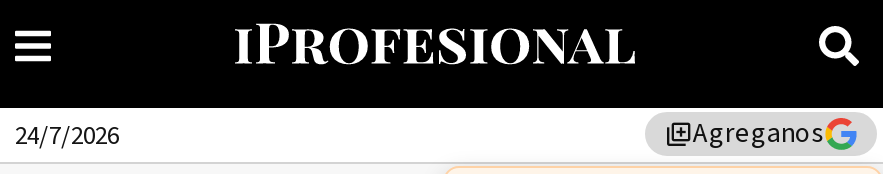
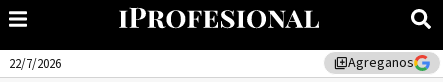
- 24/7/2026
+ 22/7/2026
